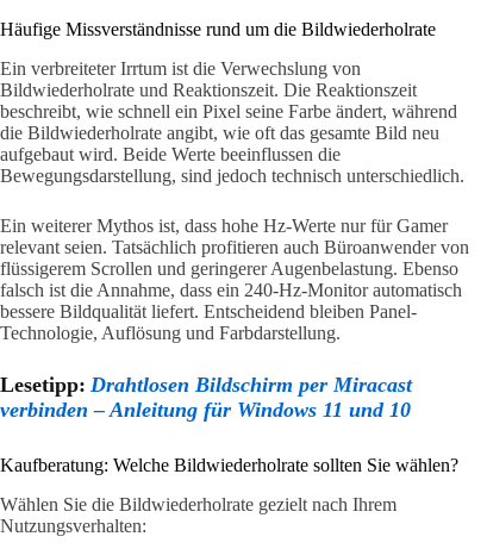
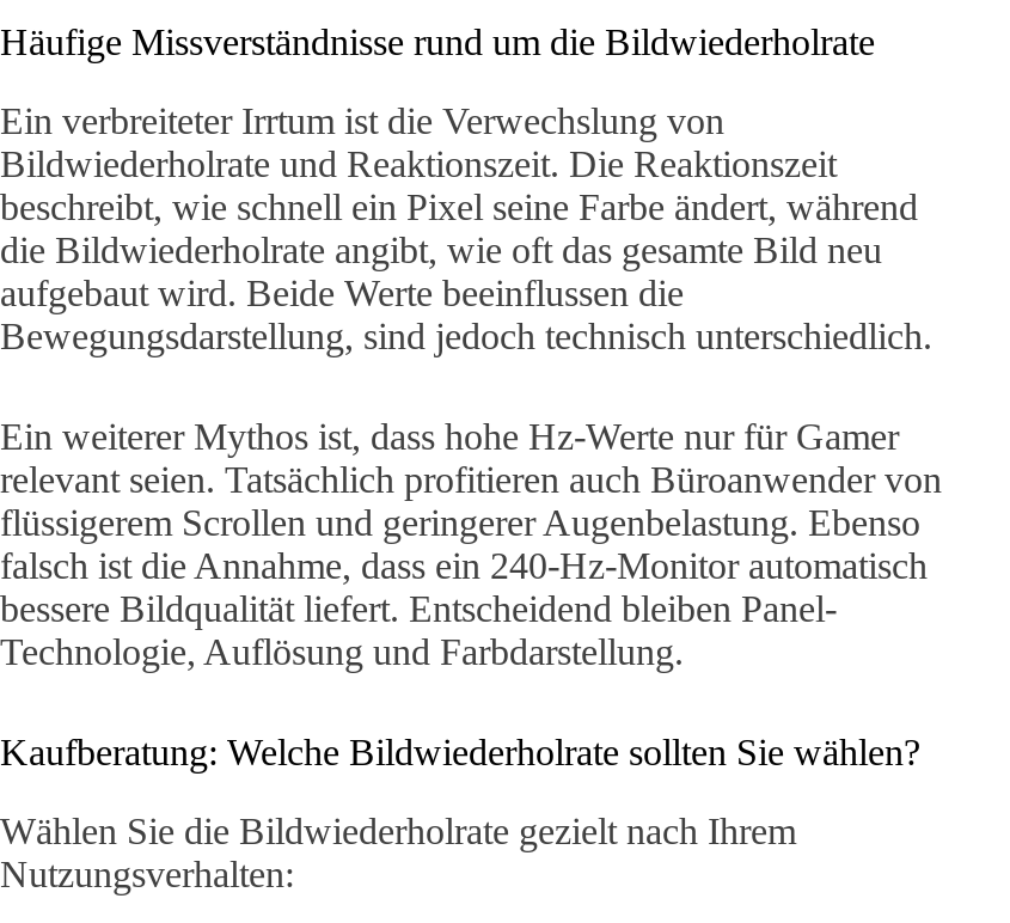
- Lesetipp: Drahtlosen Bildschirm per Miracast
- verbinden – Anleitung für Windows 11 und 10
